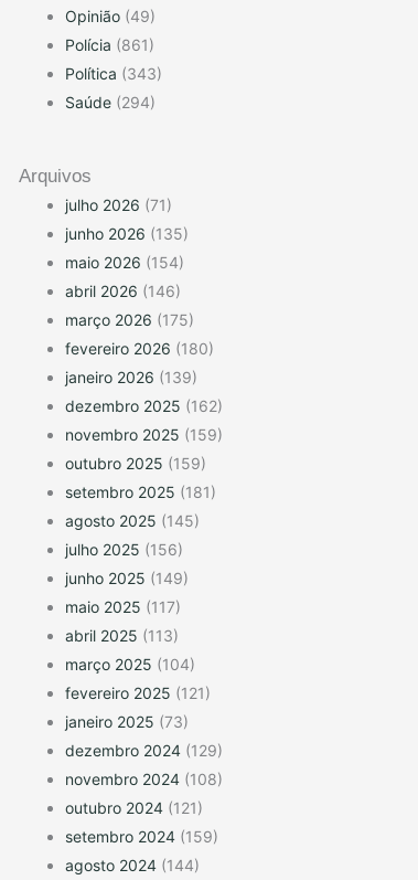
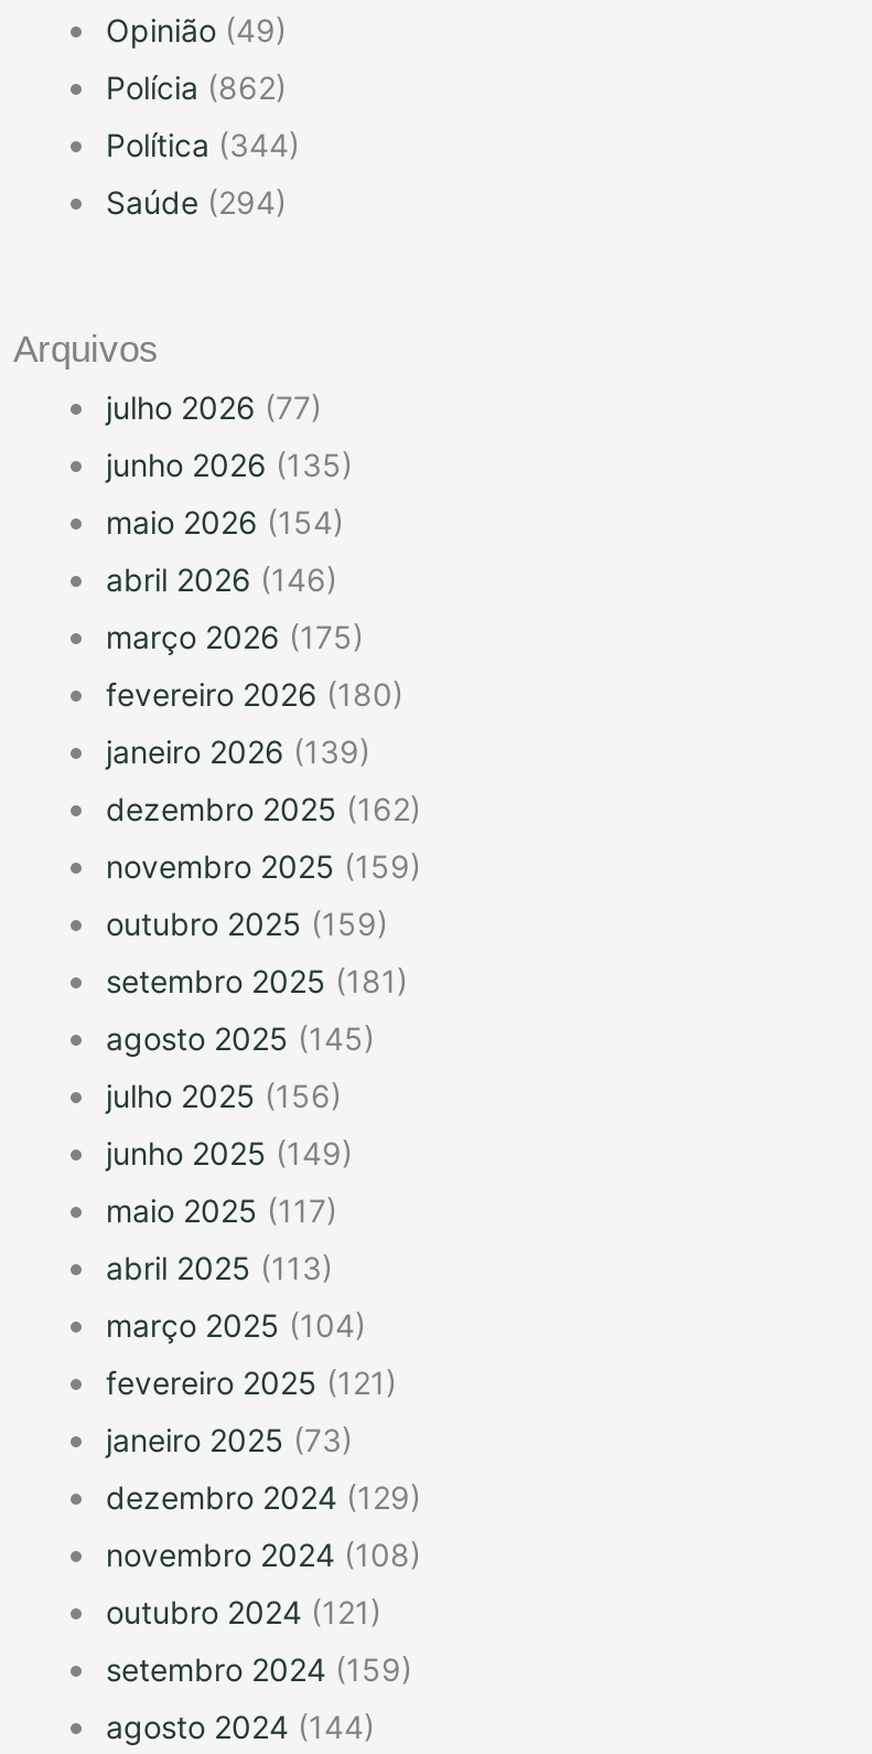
- Polícia (861)
+ Polícia (862)

- Política (343)
+ Política (344)

- julho 2026 (71)
+ julho 2026 (77)
